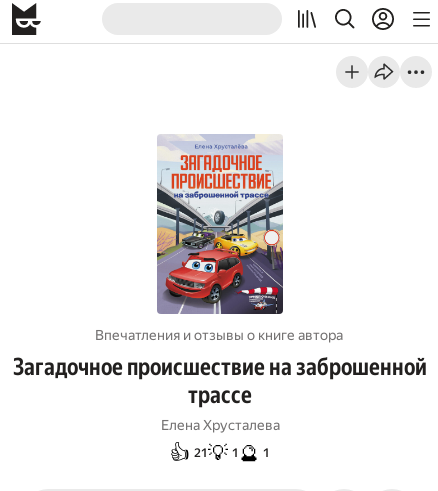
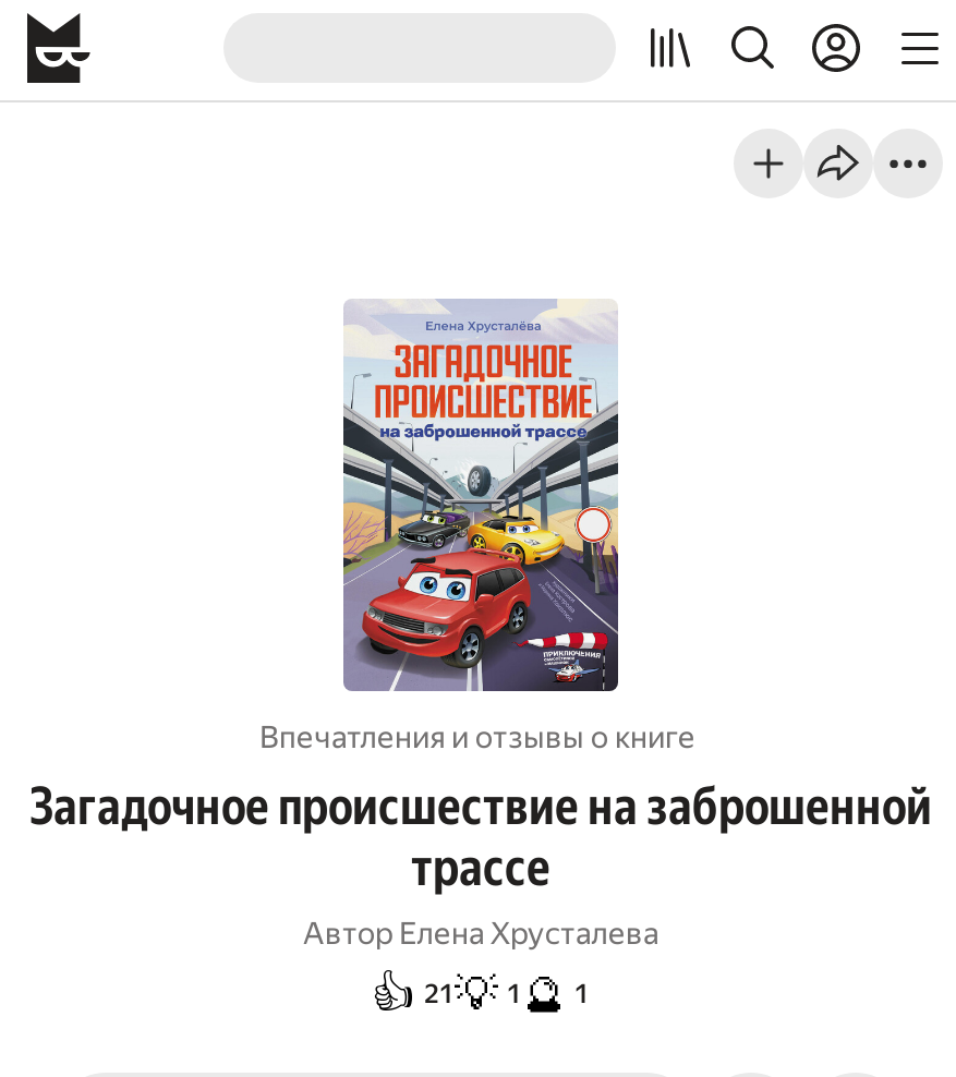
- Впечатления и отзывы о книге автора
+ Впечатления и отзывы о книге

- Елена Хрусталева
+ Автор Елена Хрусталева
